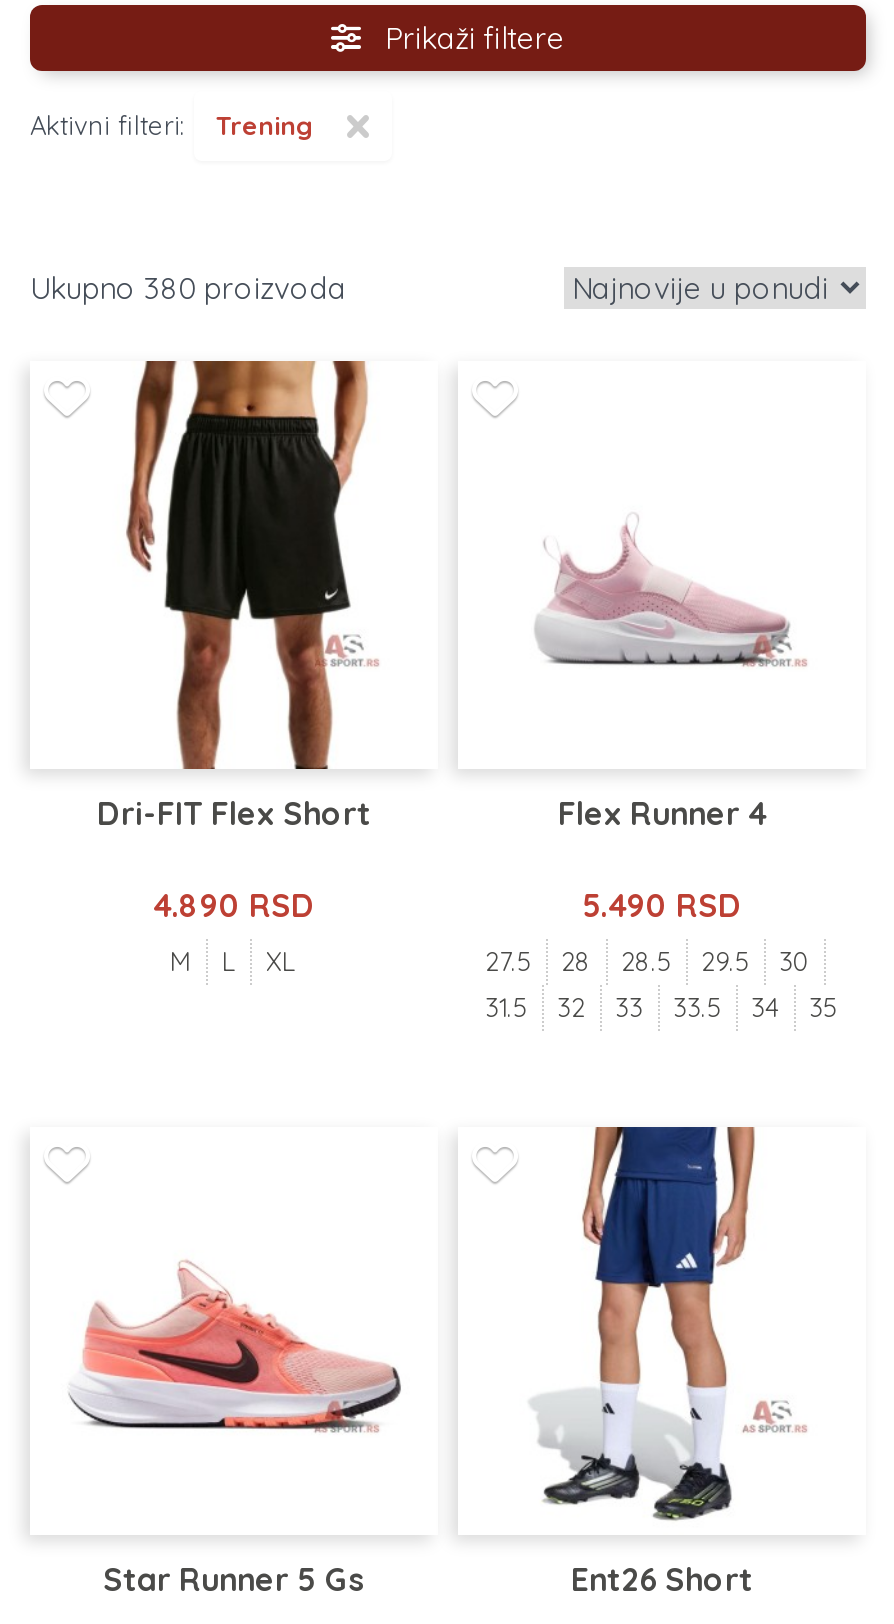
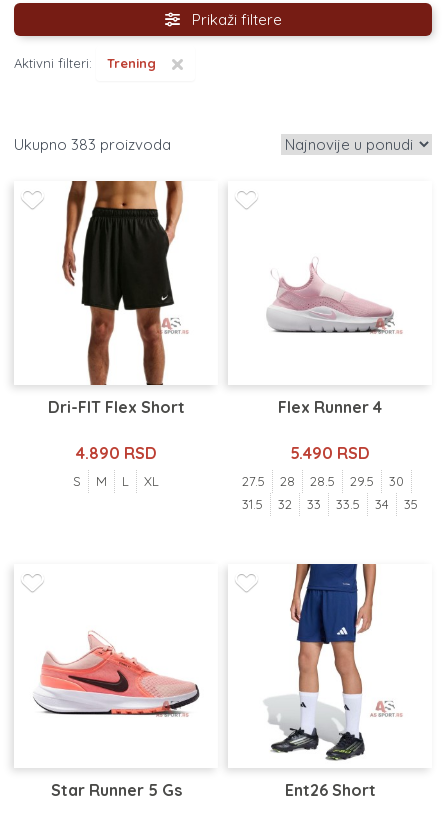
- 380
+ 383

+ S
